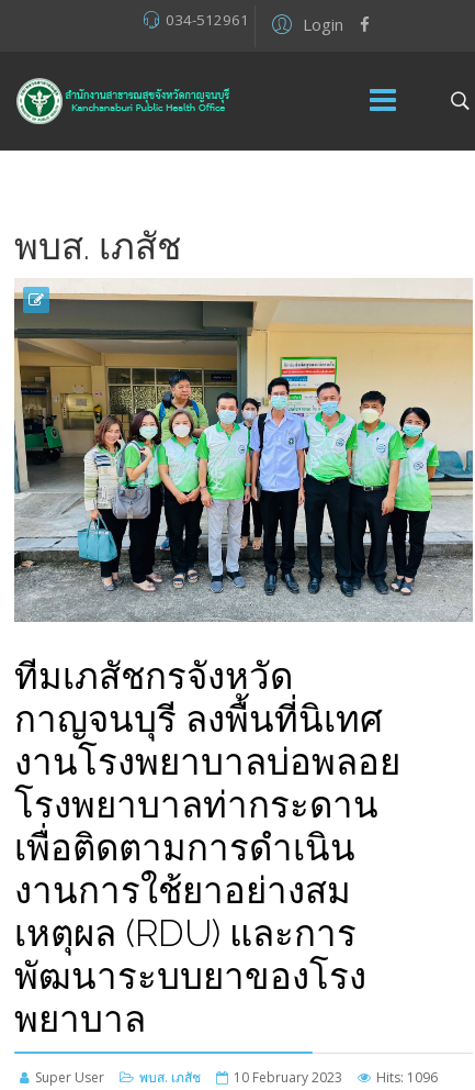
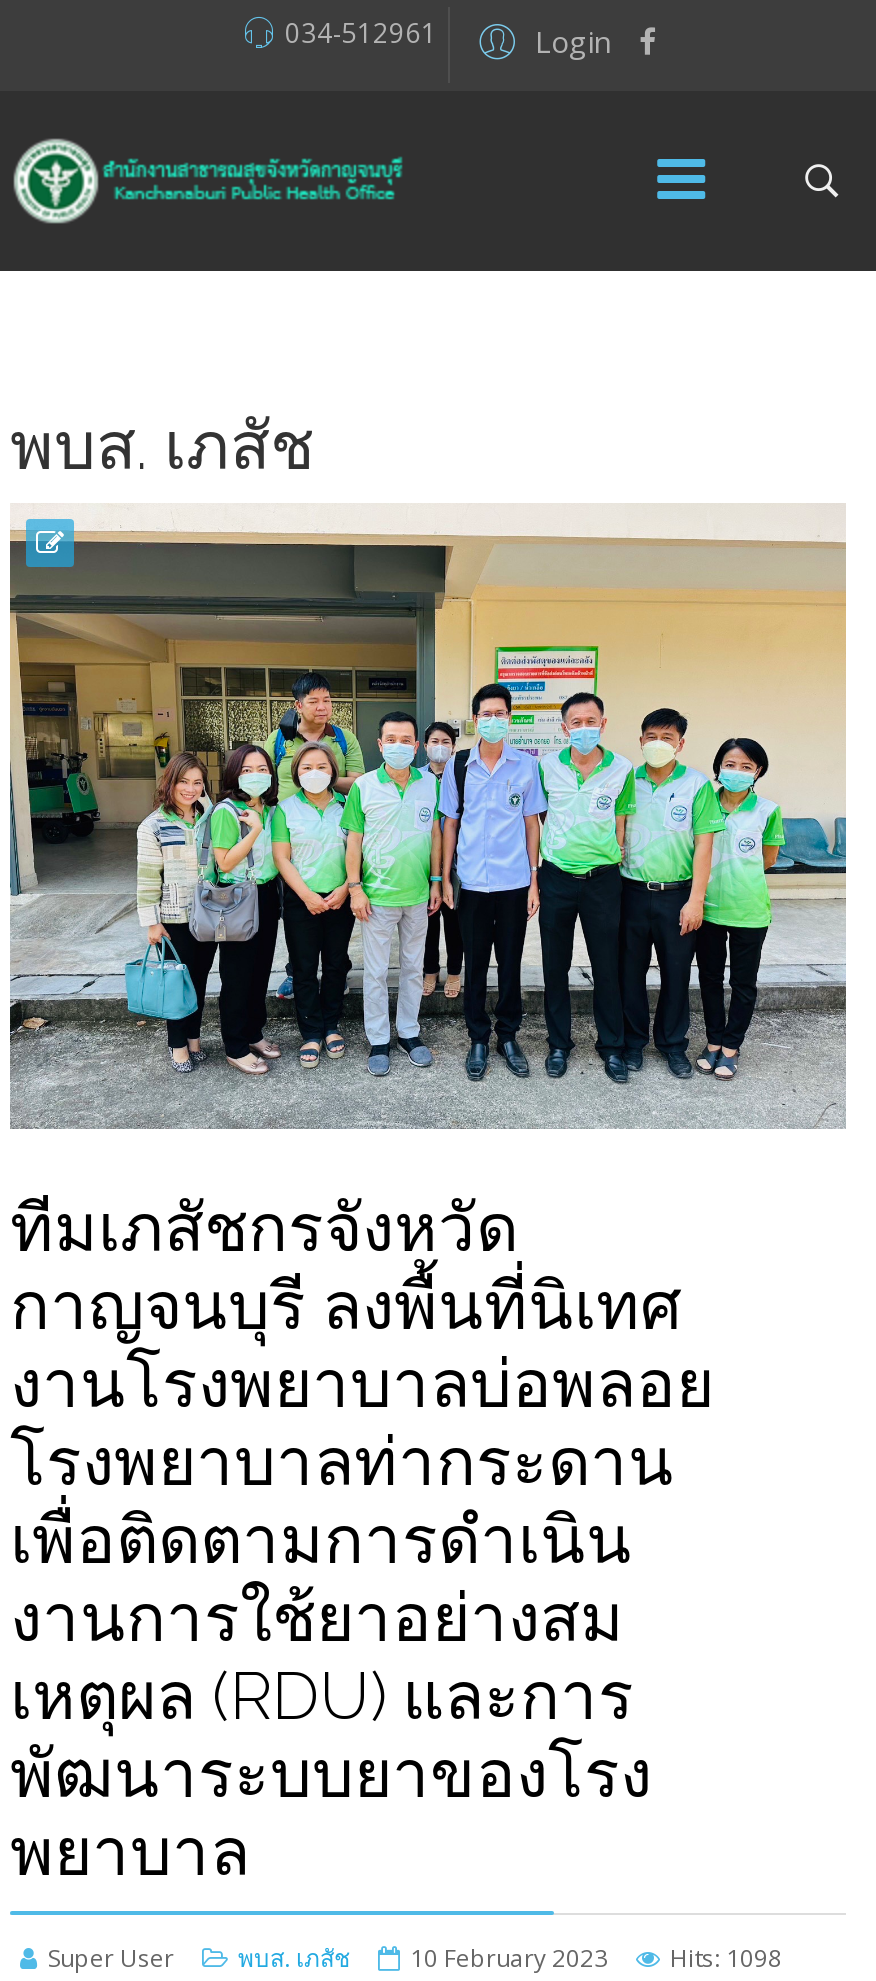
- Super User พบส. เภสัช 10 February 2023 Hits: 1096
+ Super User พบส. เภสัช 10 February 2023 Hits: 1098
